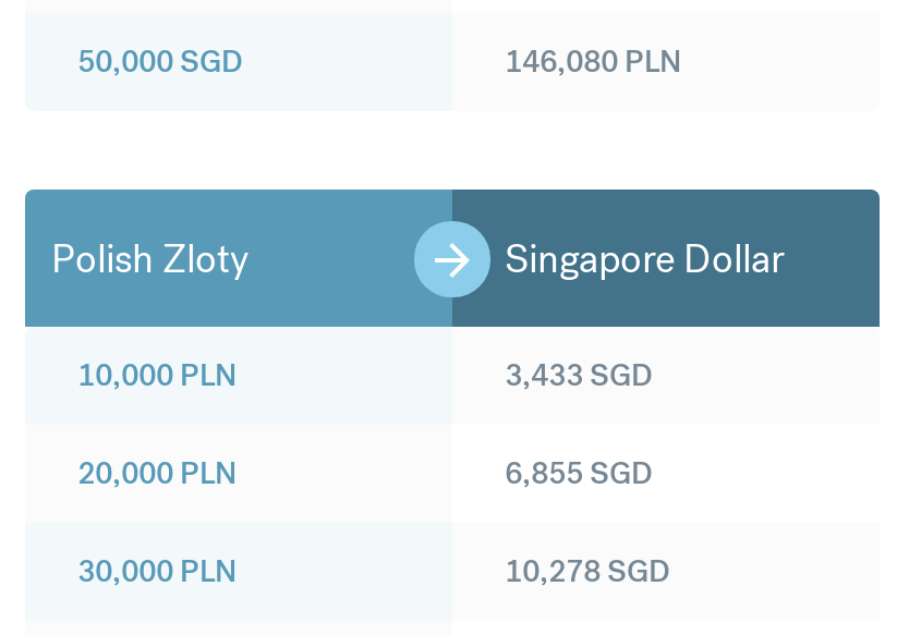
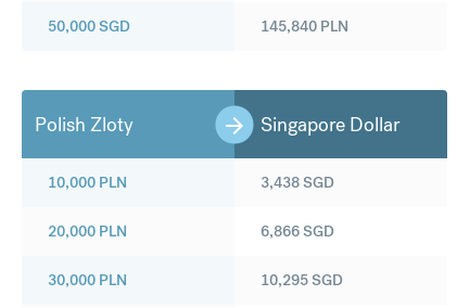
- 146,080 PLN
+ 145,840 PLN

- 3,433 SGD
+ 3,438 SGD

- 6,855 SGD
+ 6,866 SGD

- 10,278 SGD
+ 10,295 SGD
